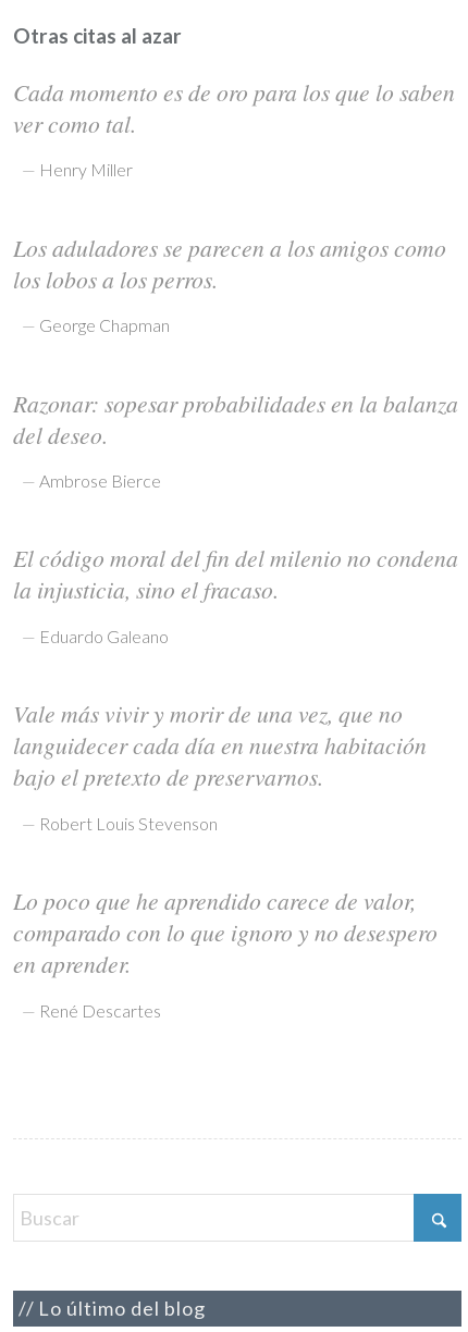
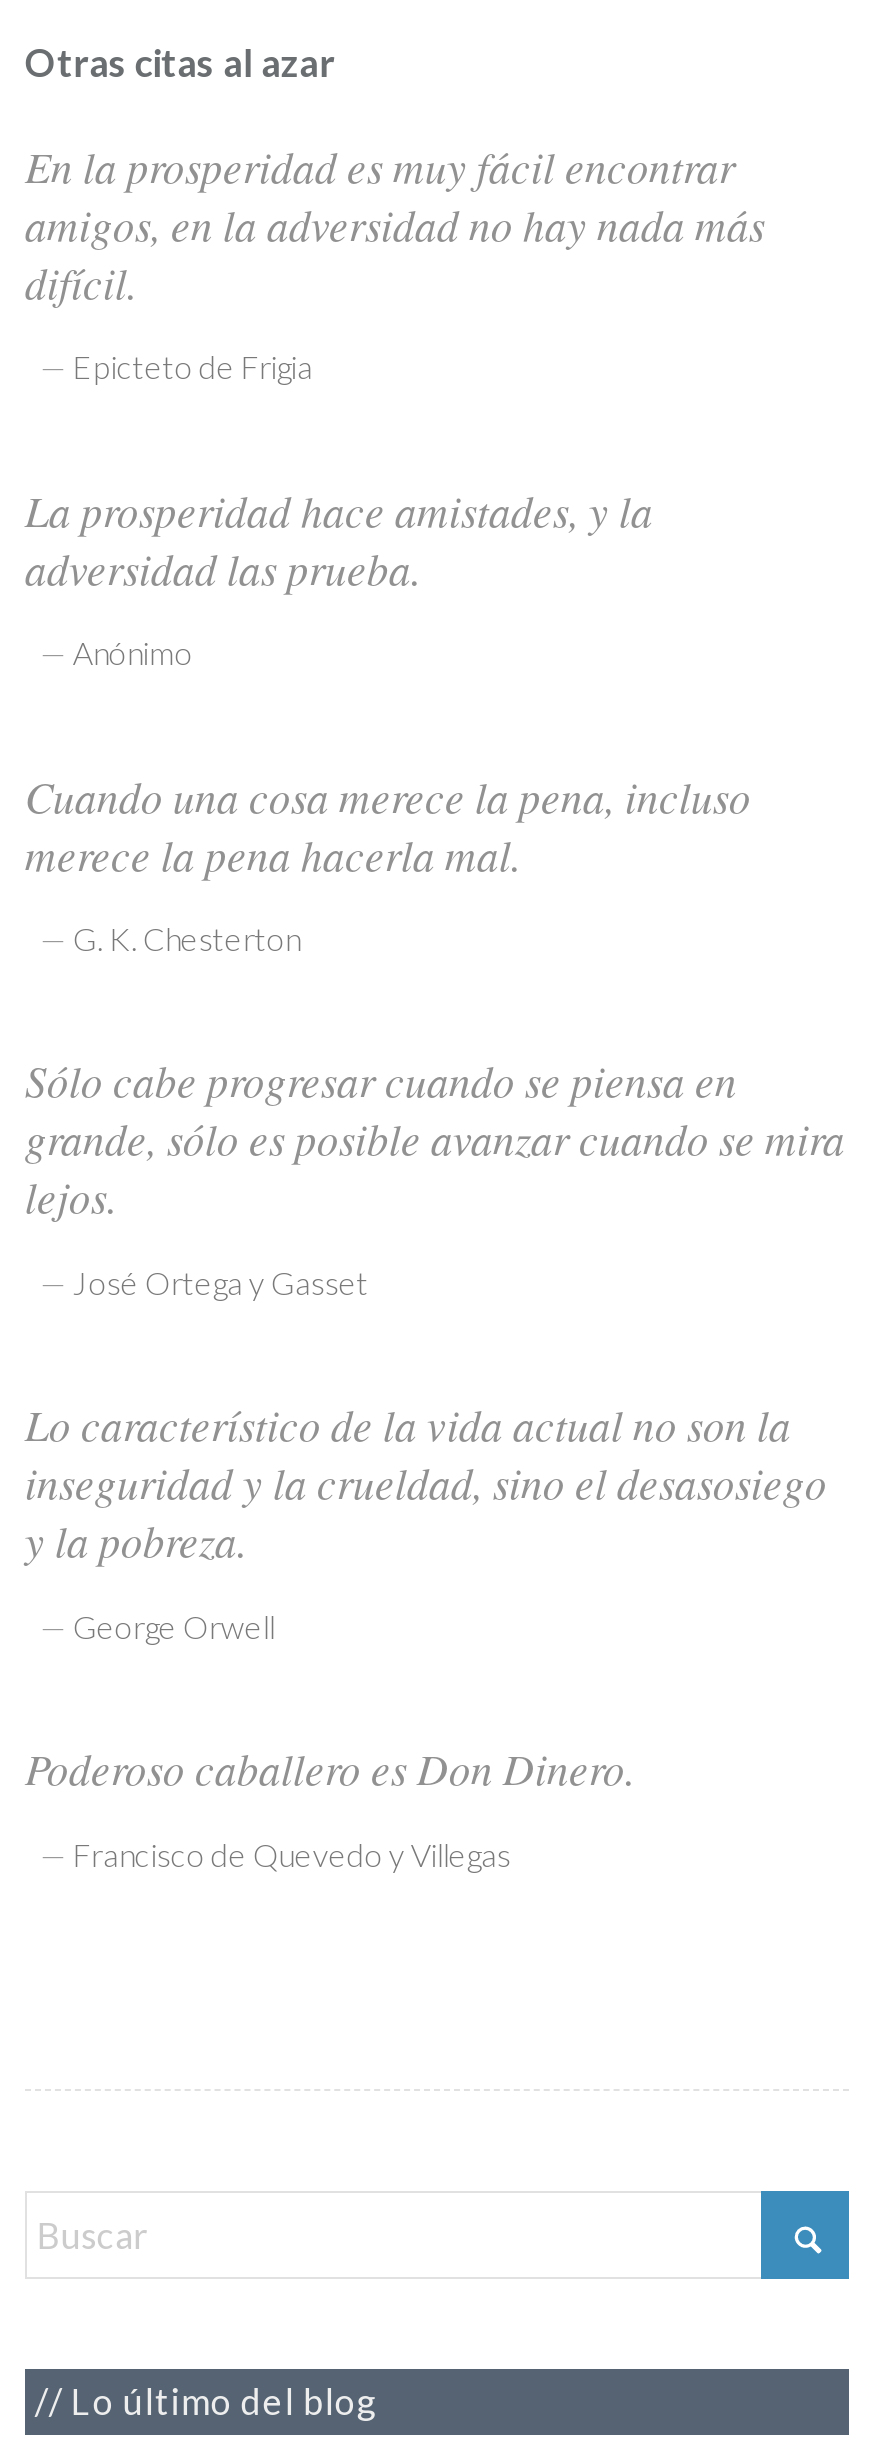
- Cada momento es de oro para los que lo saben
- ver como tal.
+ En la prosperidad es muy fácil encontrar
+ amigos, en la adversidad no hay nada más
+ difícil.

- — Henry Miller
+ — Epicteto de Frigia

- Los aduladores se parecen a los amigos como
- los lobos a los perros.
+ La prosperidad hace amistades, y la
+ adversidad las prueba.

- — George Chapman
+ — Anónimo

- Razonar: sopesar probabilidades en la balanza
- del deseo.
+ Cuando una cosa merece la pena, incluso
+ merece la pena hacerla mal.

- — Ambrose Bierce
+ — G. K. Chesterton

- El código moral del fin del milenio no condena
- la injusticia, sino el fracaso.
+ Sólo cabe progresar cuando se piensa en
+ grande, sólo es posible avanzar cuando se mira
+ lejos.

- — Eduardo Galeano
+ — José Ortega y Gasset

- Vale más vivir y morir de una vez, que no
- languidecer cada día en nuestra habitación
- bajo el pretexto de preservarnos.
+ Lo característico de la vida actual no son la
+ inseguridad y la crueldad, sino el desasosiego
+ y la pobreza.

- — Robert Louis Stevenson
+ — George Orwell

- Lo poco que he aprendido carece de valor,
- comparado con lo que ignoro y no desespero
- en aprender.
+ Poderoso caballero es Don Dinero.

- — René Descartes
+ — Francisco de Quevedo y Villegas
